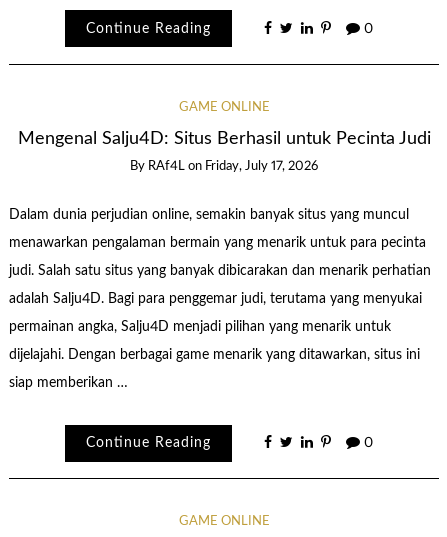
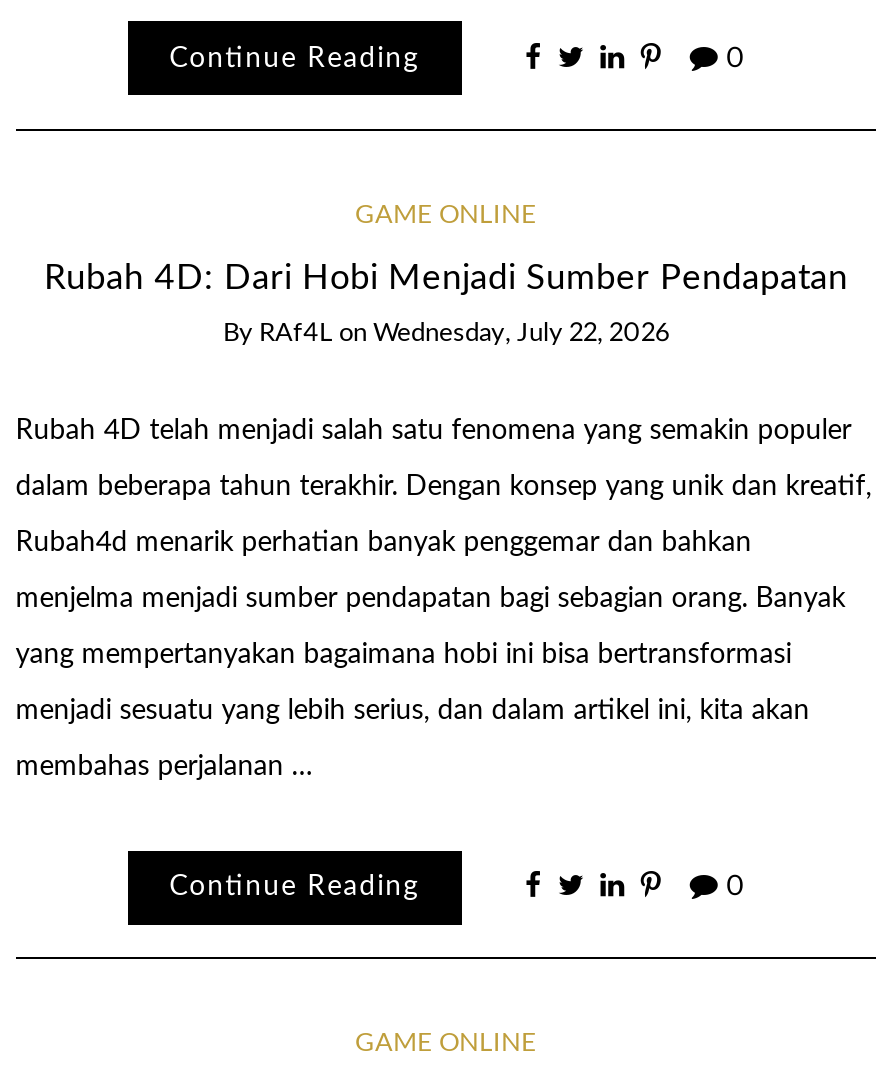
- Mengenal Salju4D: Situs Berhasil untuk Pecinta Judi
+ Rubah 4D: Dari Hobi Menjadi Sumber Pendapatan

- By RAf4L on Friday, July 17, 2026
+ By RAf4L on Wednesday, July 22, 2026

- Dalam dunia perjudian online, semakin banyak situs yang muncul
+ Rubah 4D telah menjadi salah satu fenomena yang semakin populer

- menawarkan pengalaman bermain yang menarik untuk para pecinta
+ dalam beberapa tahun terakhir. Dengan konsep yang unik dan kreatif,

- judi. Salah satu situs yang banyak dibicarakan dan menarik perhatian
+ Rubah4d menarik perhatian banyak penggemar dan bahkan

- adalah Salju4D. Bagi para penggemar judi, terutama yang menyukai
+ menjelma menjadi sumber pendapatan bagi sebagian orang. Banyak

- permainan angka, Salju4D menjadi pilihan yang menarik untuk
+ yang mempertanyakan bagaimana hobi ini bisa bertransformasi

- dijelajahi. Dengan berbagai game menarik yang ditawarkan, situs ini
+ menjadi sesuatu yang lebih serius, dan dalam artikel ini, kita akan

- siap memberikan …
+ membahas perjalanan …
